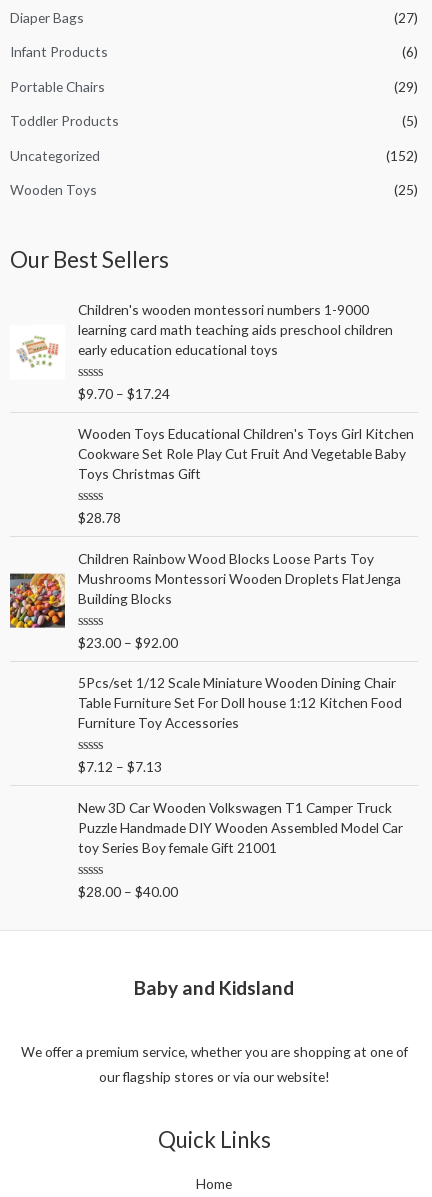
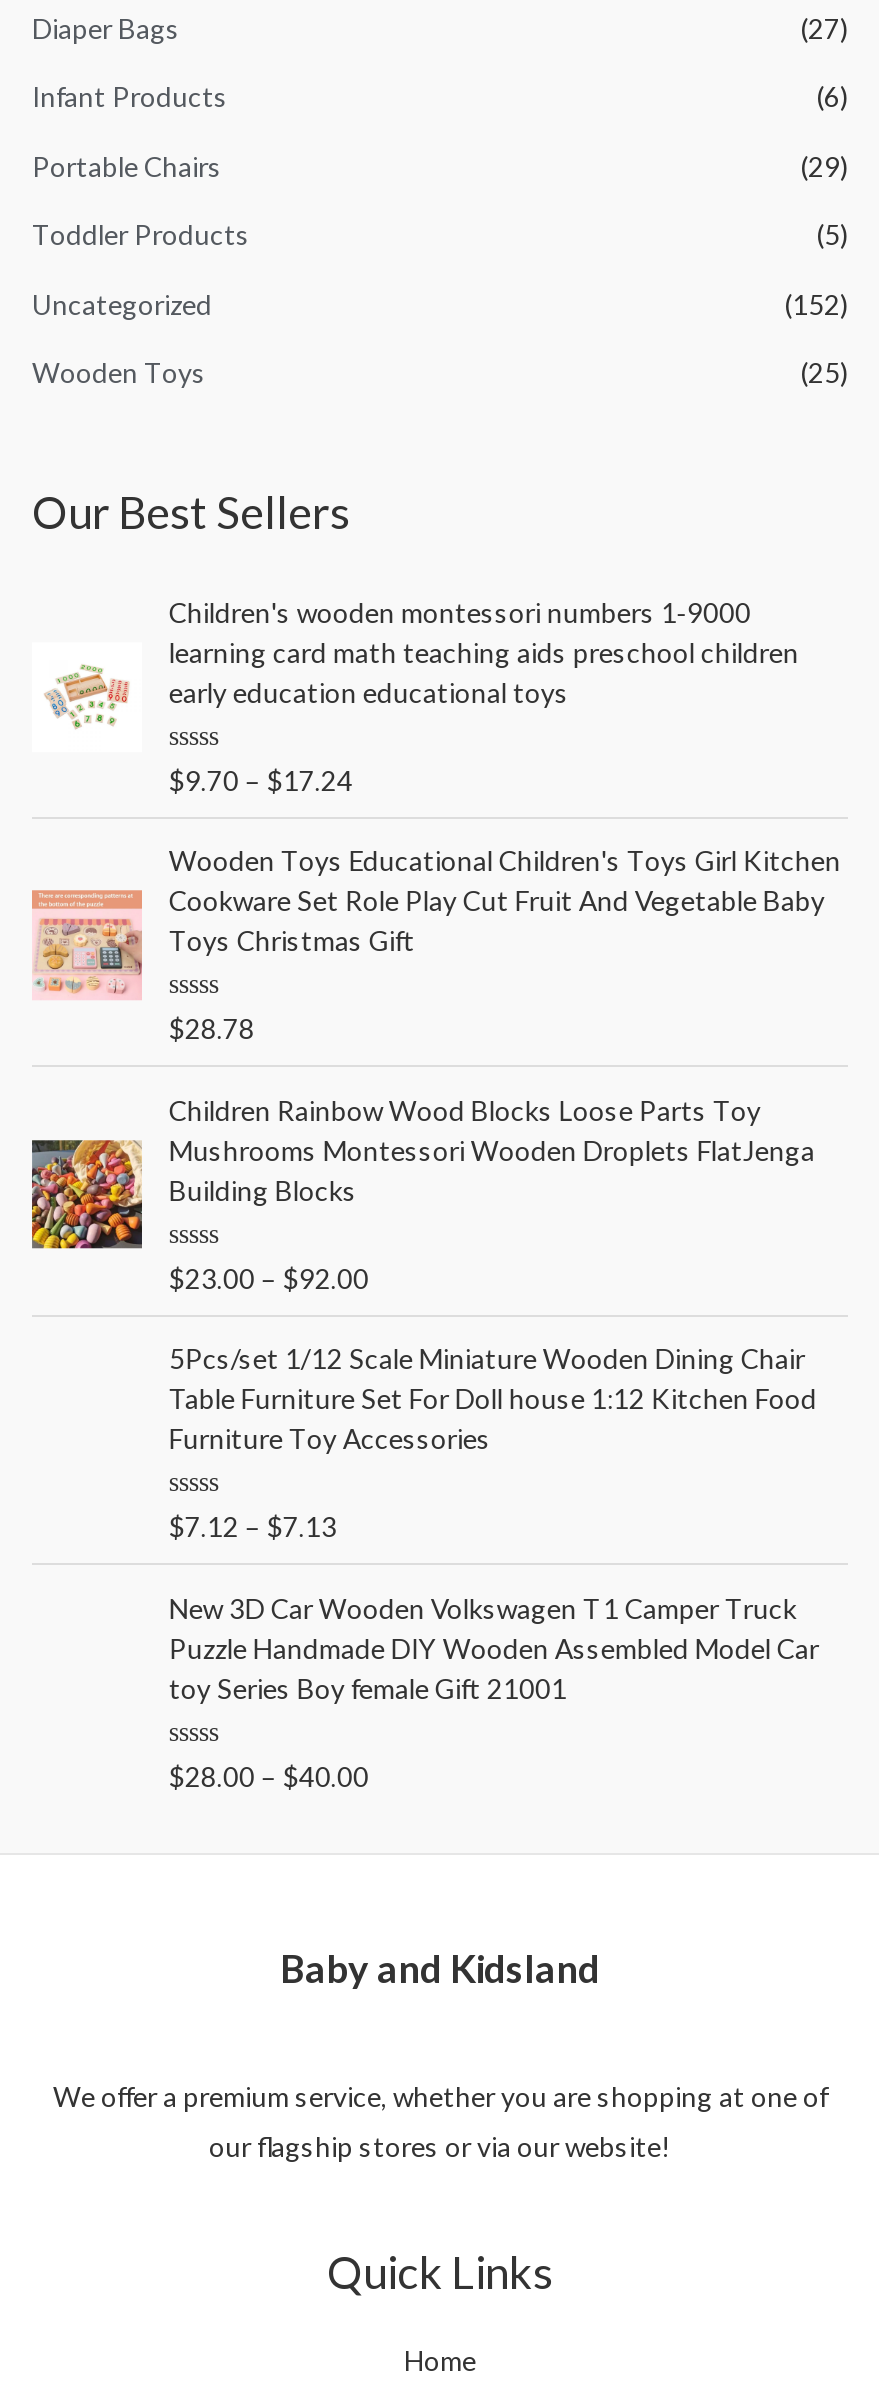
+ [image]
